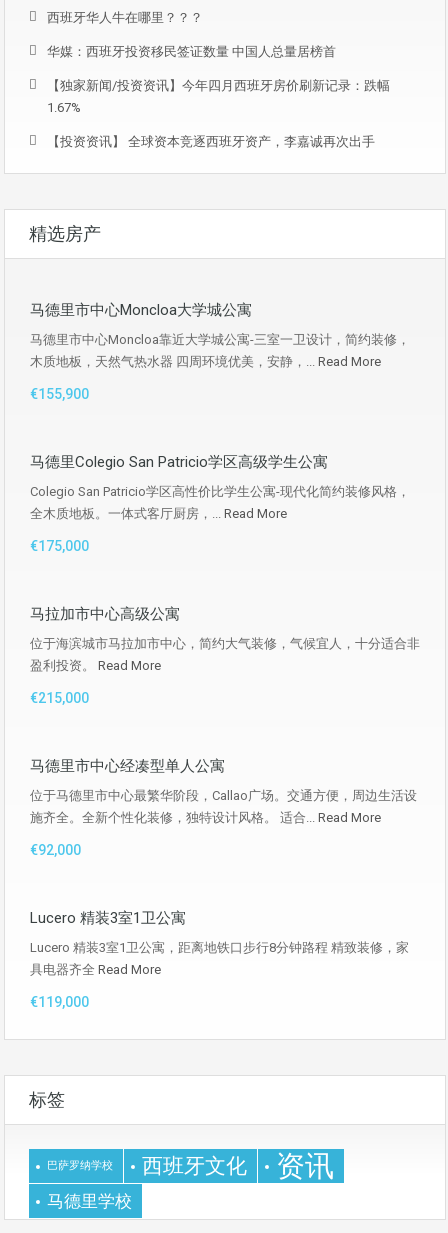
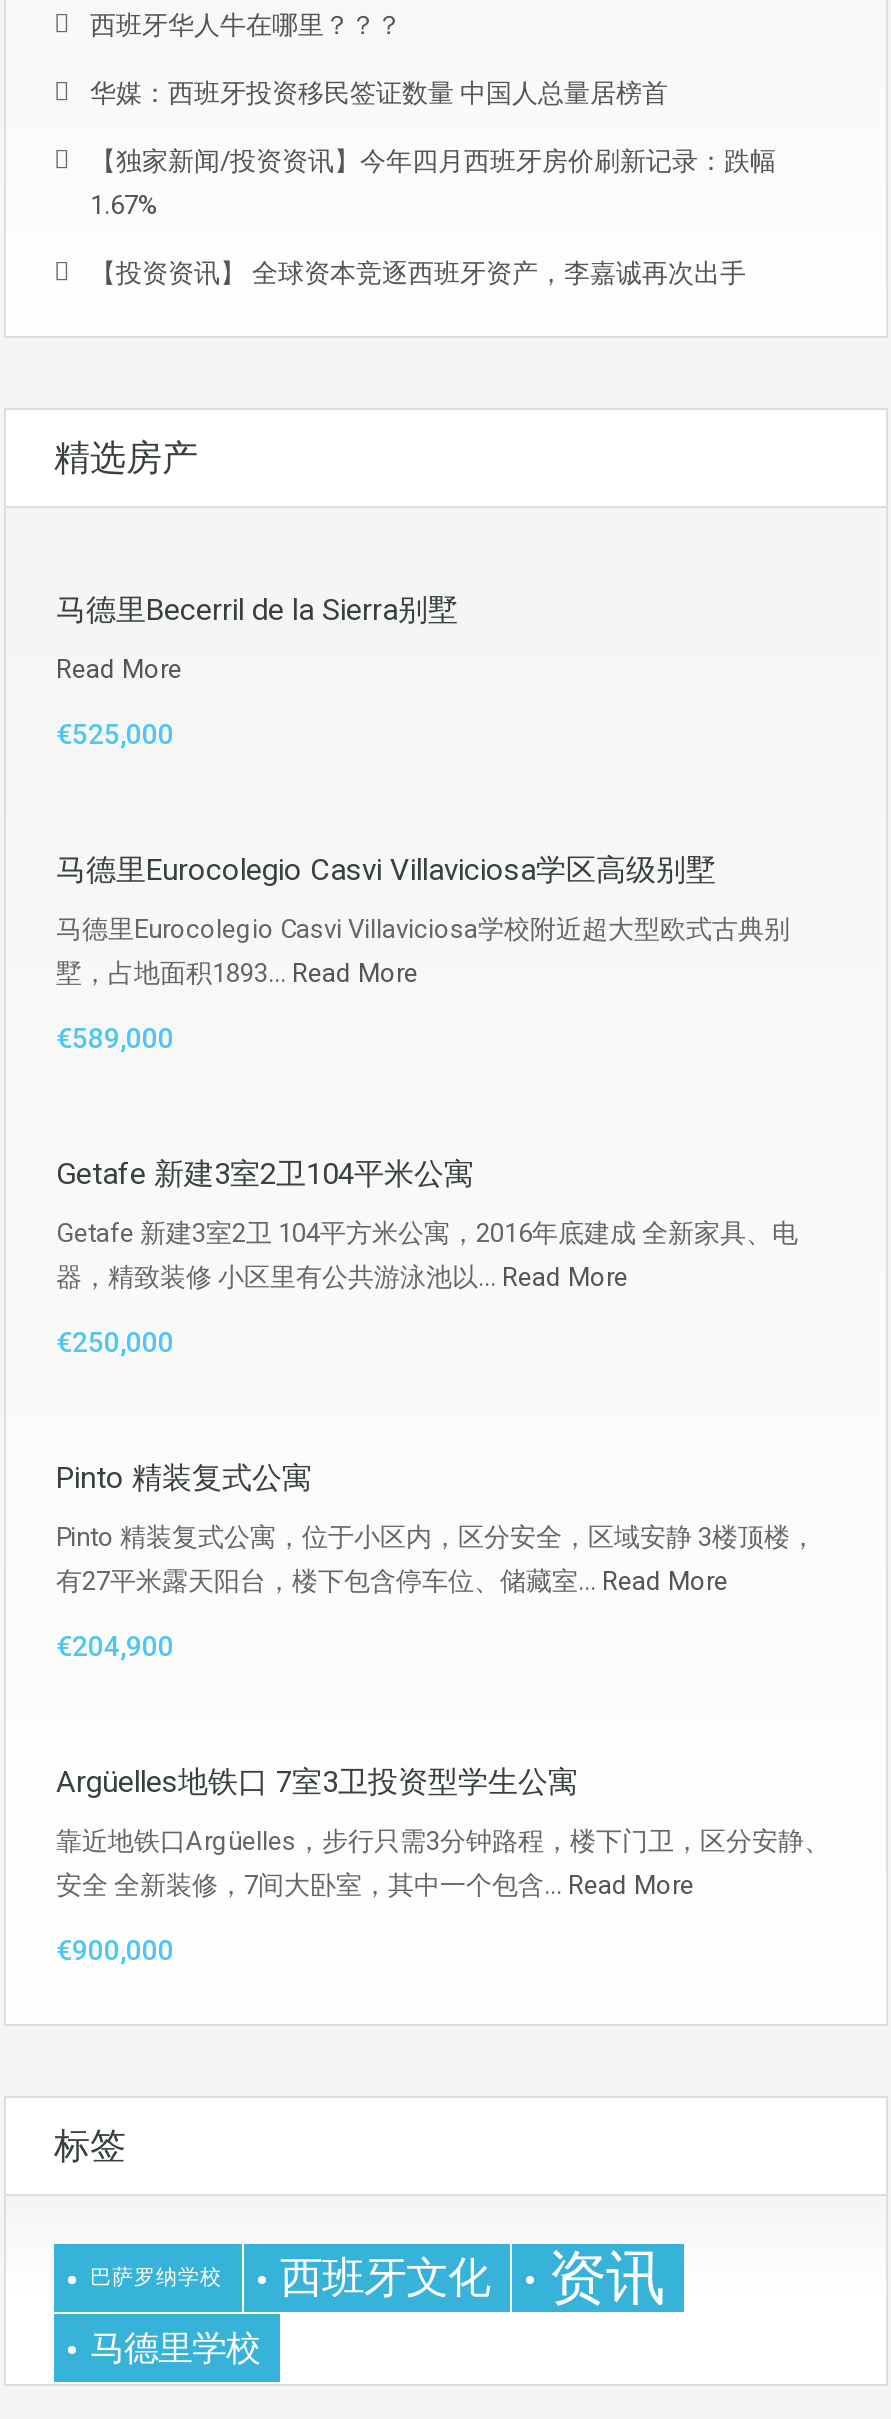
- 马德里市中心Moncloa大学城公寓
- 马德里市中心Moncloa靠近大学城公寓-三室一卫设计，简约装修，
- 木质地板，天然气热水器 四周环境优美，安静，... Read More
- €155,900
+ 马德里Becerril de la Sierra别墅
+ Read More
+ €525,000

- 马德里Colegio San Patricio学区高级学生公寓
- Colegio San Patricio学区高性价比学生公寓-现代化简约装修风格，
- 全木质地板。一体式客厅厨房，... Read More
- €175,000
+ 马德里Eurocolegio Casvi Villaviciosa学区高级别墅
+ 马德里Eurocolegio Casvi Villaviciosa学校附近超大型欧式古典别
+ 墅，占地面积1893... Read More
+ €589,000

- 马拉加市中心高级公寓
- 位于海滨城市马拉加市中心，简约大气装修，气候宜人，十分适合非
- 盈利投资。Read More
- €215,000
+ Getafe 新建3室2卫104平米公寓
+ Getafe 新建3室2卫 104平方米公寓，2016年底建成 全新家具、电
+ 器，精致装修 小区里有公共游泳池以... Read More
+ €250,000

- 马德里市中心经凑型单人公寓
- 位于马德里市中心最繁华阶段，Callao广场。交通方便，周边生活设
- 施齐全。全新个性化装修，独特设计风格。 适合... Read More
- €92,000
+ Pinto 精装复式公寓
+ Pinto 精装复式公寓，位于小区内，区分安全，区域安静 3楼顶楼，
+ 有27平米露天阳台，楼下包含停车位、储藏室... Read More
+ €204,900

- Lucero 精装3室1卫公寓
- Lucero 精装3室1卫公寓，距离地铁口步行8分钟路程 精致装修，家
- 具电器齐全Read More
- €119,000
+ Argüelles地铁口 7室3卫投资型学生公寓
+ 靠近地铁口Argüelles，步行只需3分钟路程，楼下门卫，区分安静、
+ 安全 全新装修，7间大卧室，其中一个包含... Read More
+ €900,000
